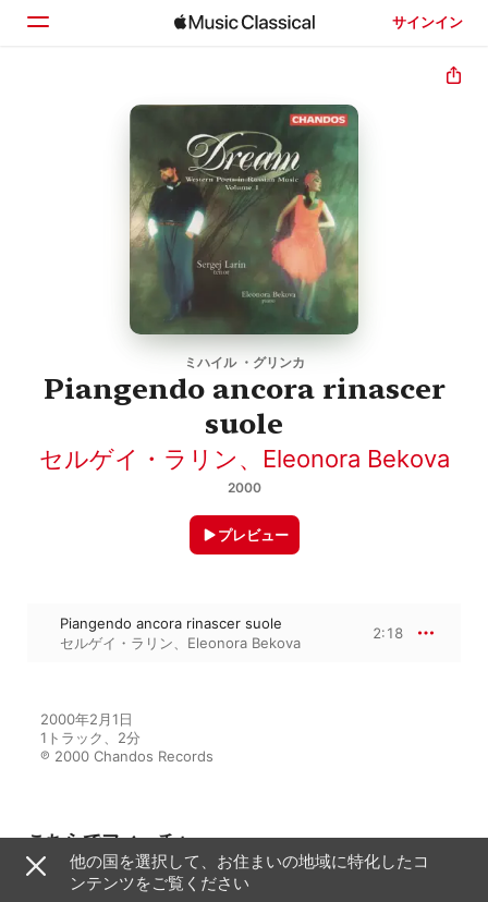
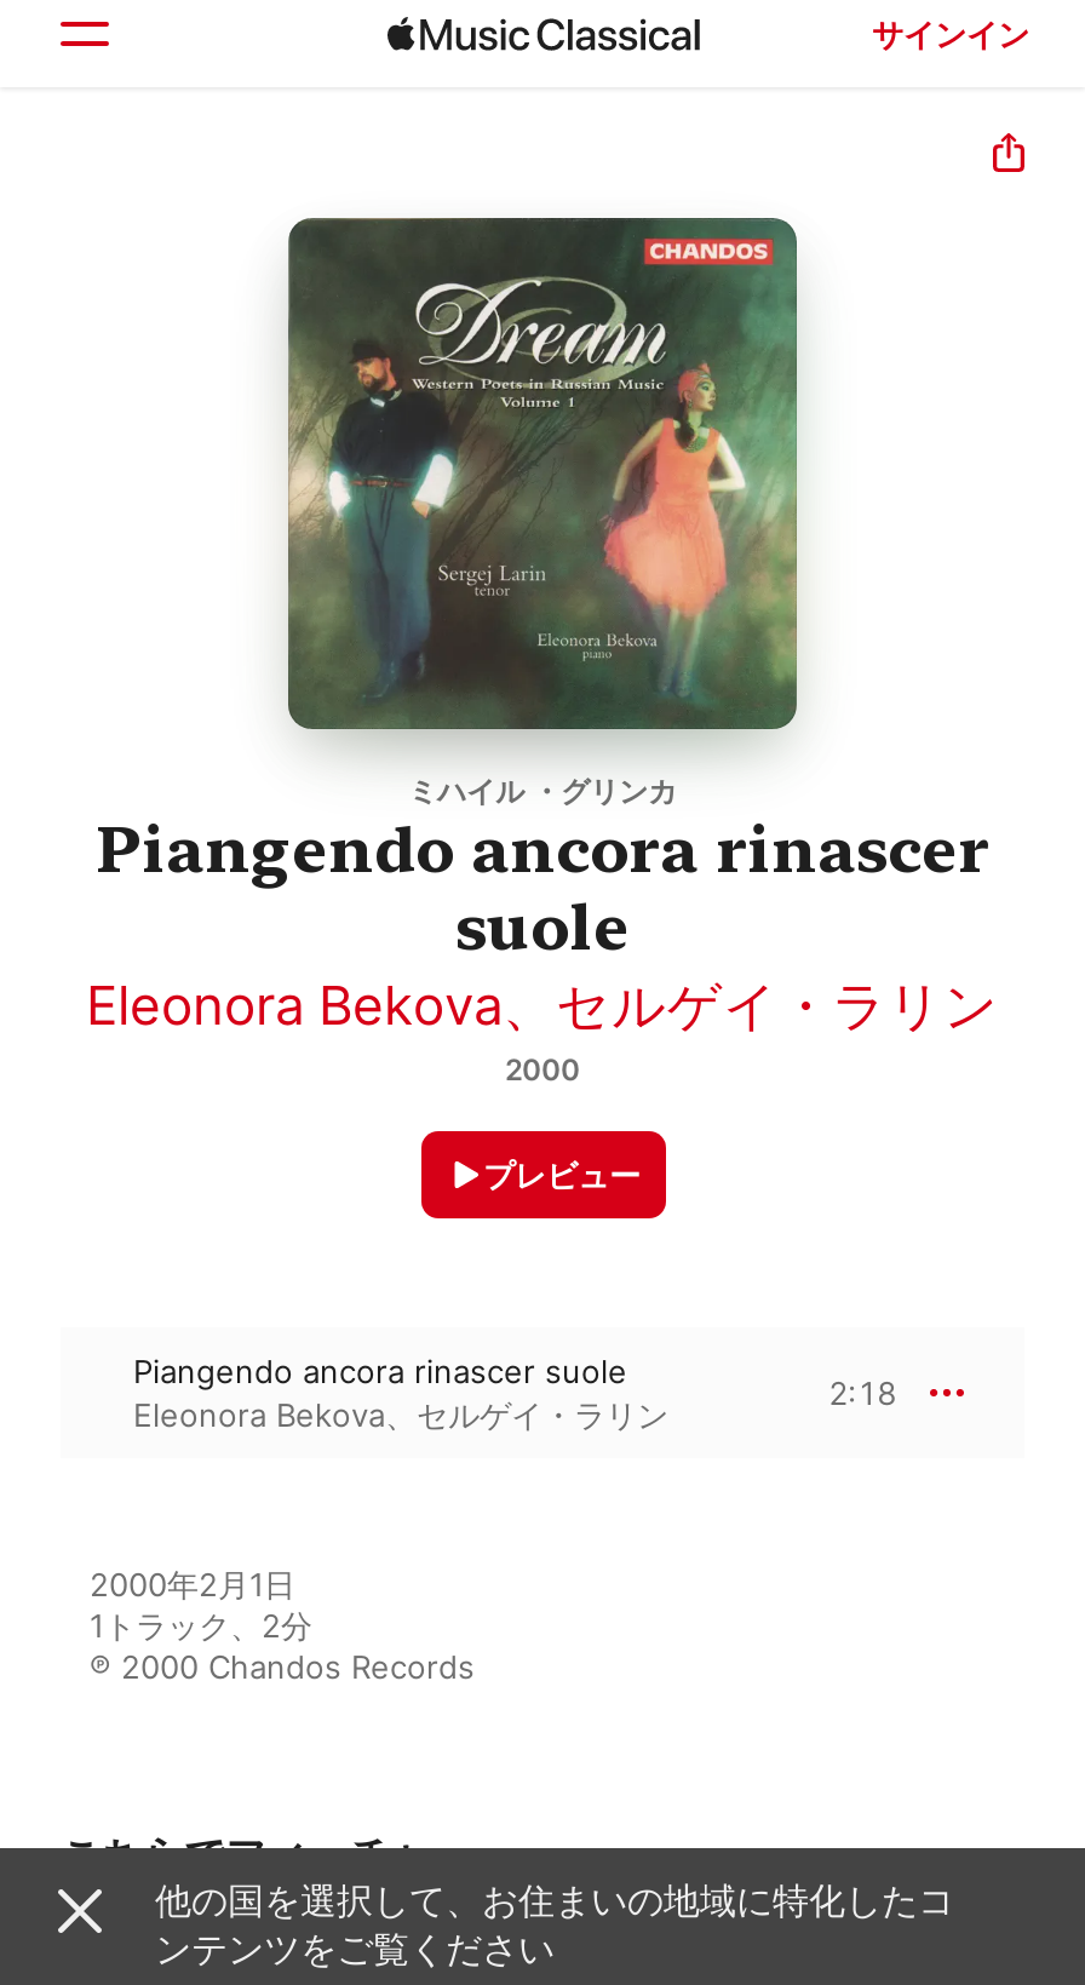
- セルゲイ・ラリン、Eleonora Bekova
+ Eleonora Bekova、セルゲイ・ラリン

- セルゲイ・ラリン、Eleonora Bekova
+ Eleonora Bekova、セルゲイ・ラリン
